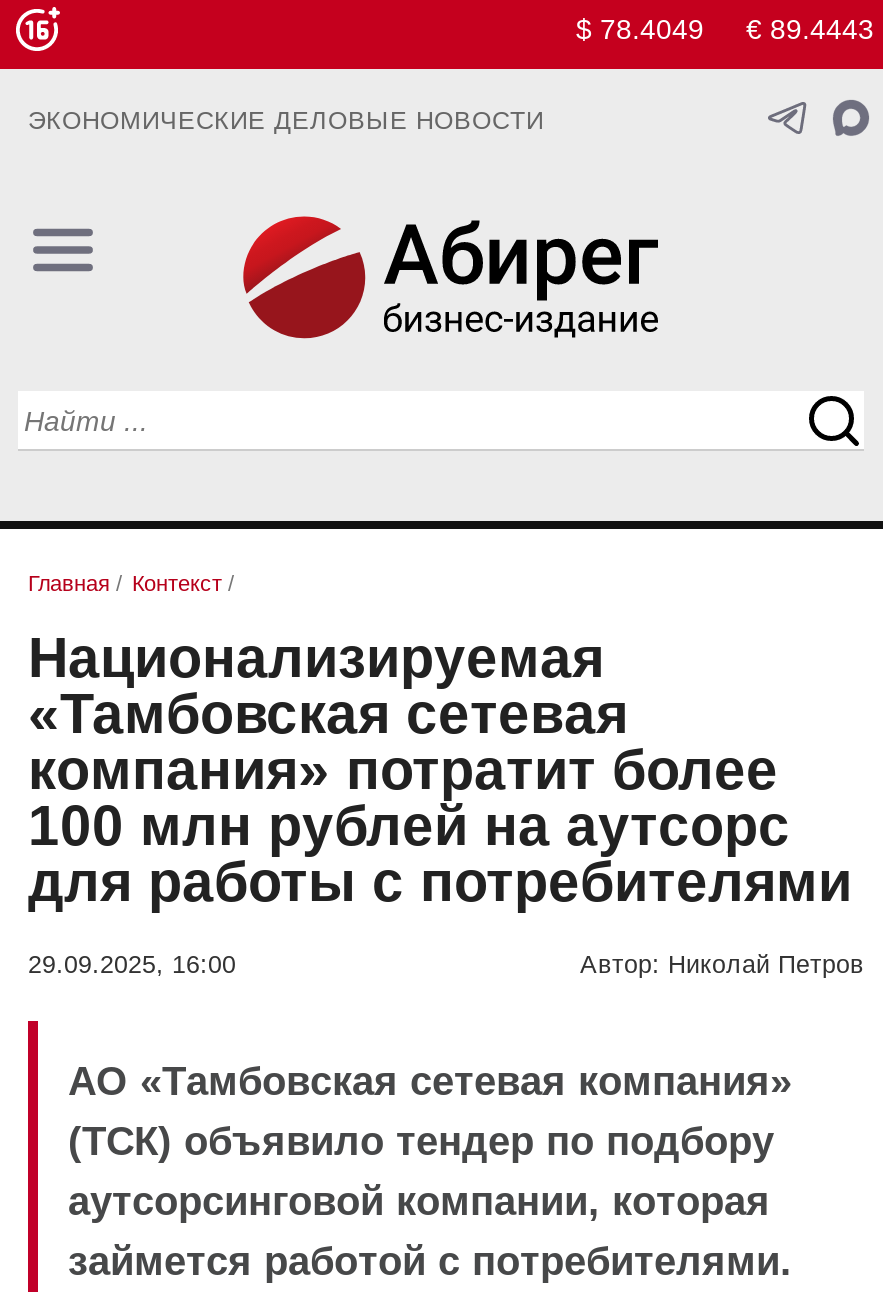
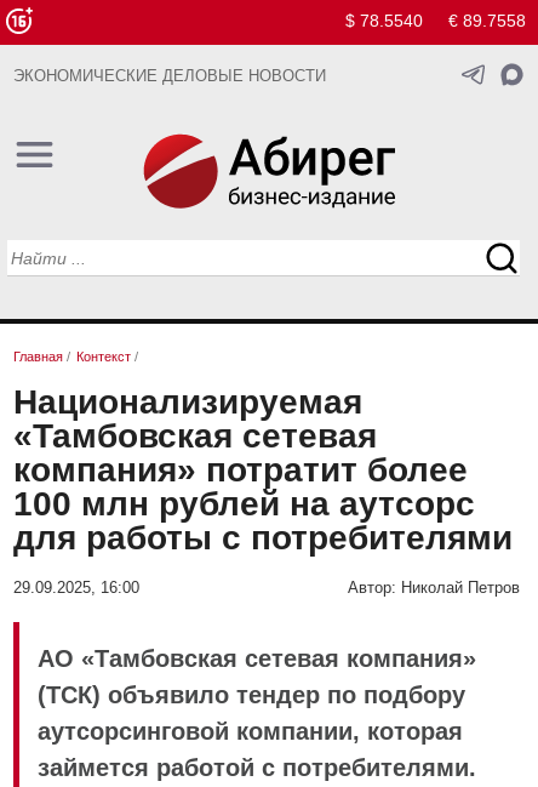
- $ 78.4049
+ $ 78.5540

- € 89.4443
+ € 89.7558
